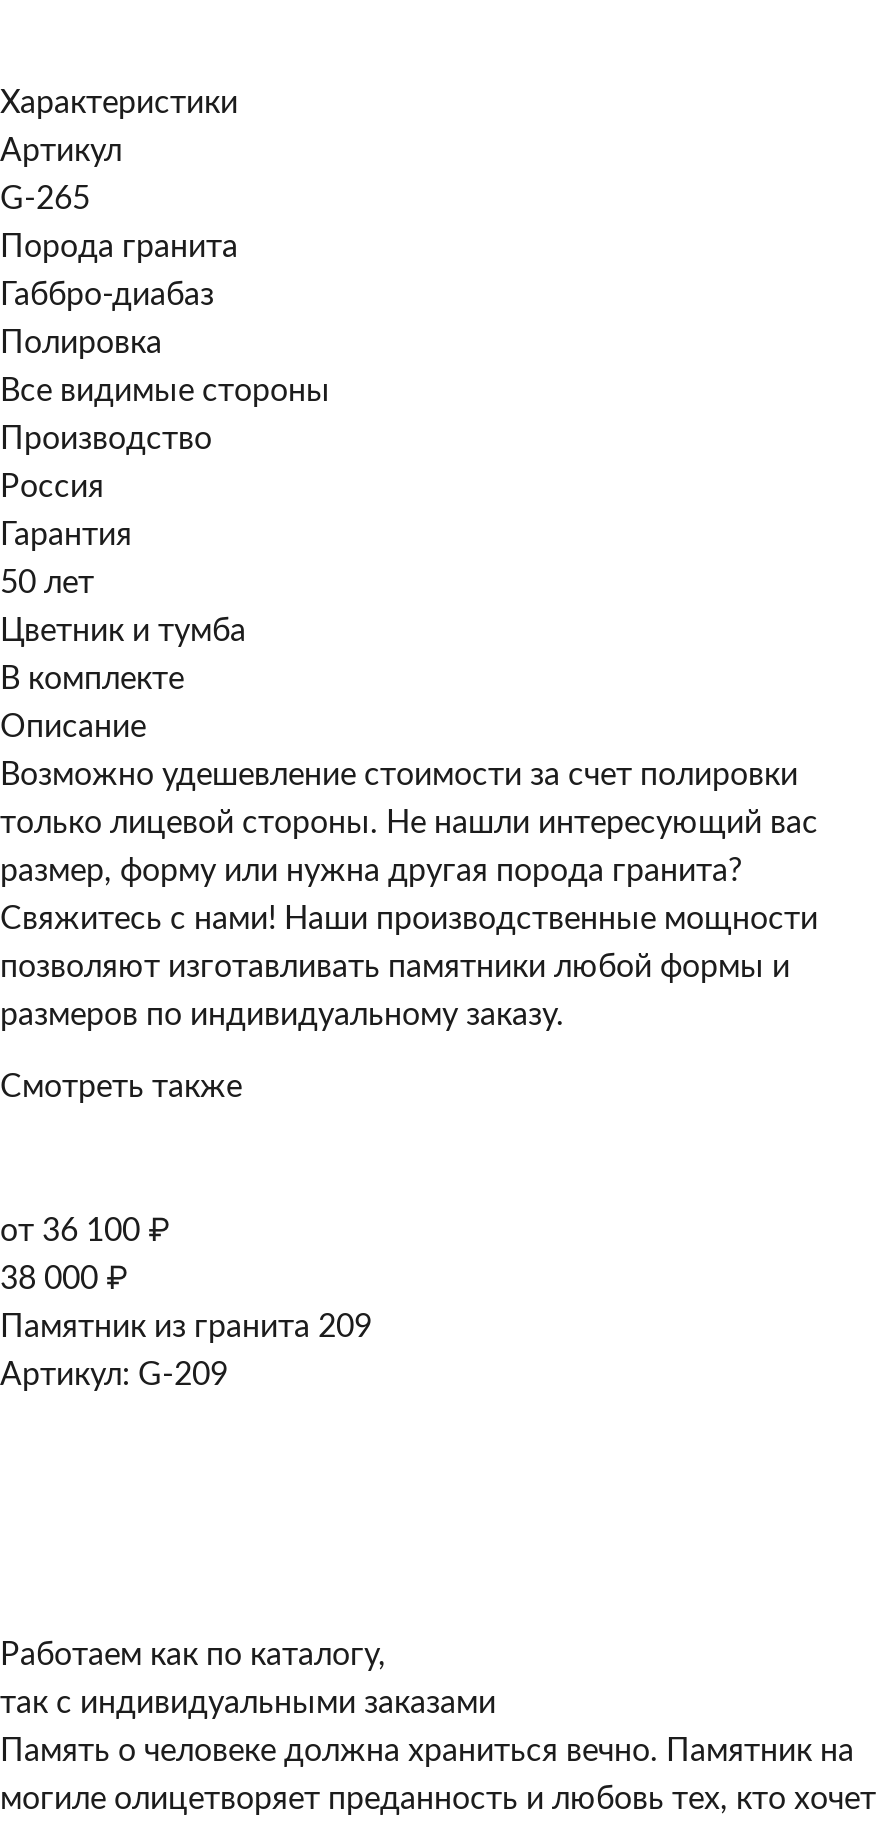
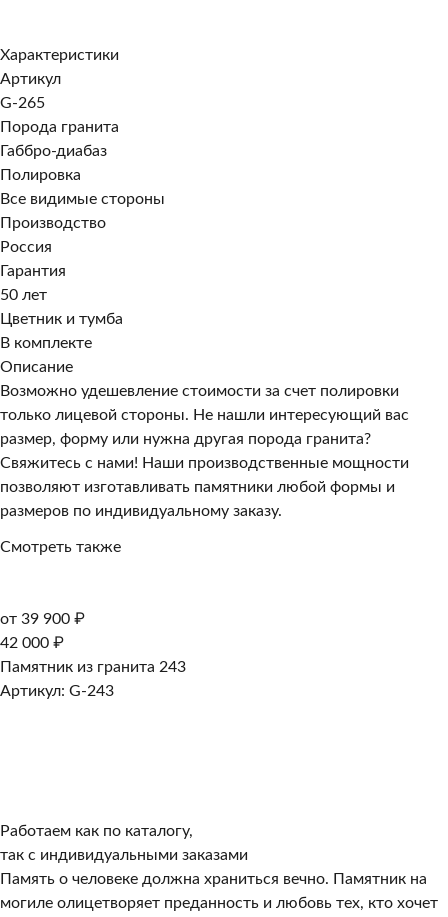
- от 36 100 ₽
+ от 39 900 ₽

- 38 000 ₽
+ 42 000 ₽

- Памятник из гранита 209
+ Памятник из гранита 243

- Артикул: G-209
+ Артикул: G-243
